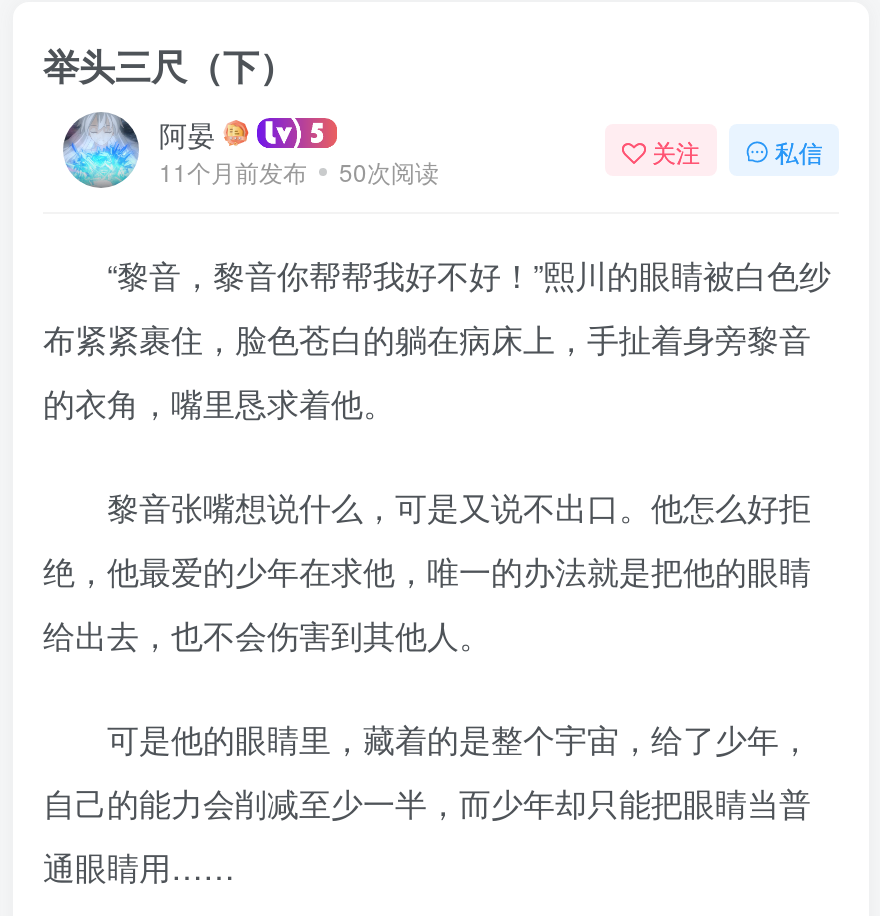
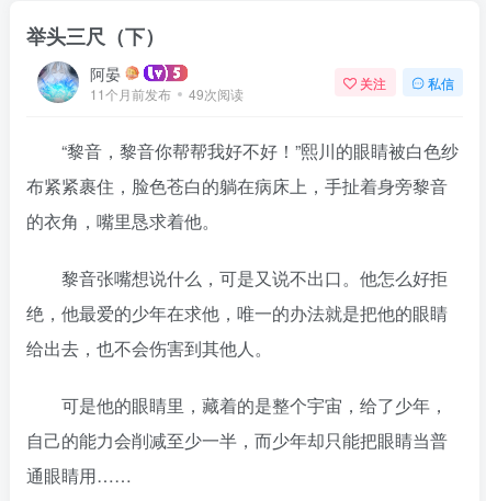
- 11个月前发布 50次阅读
+ 11个月前发布 49次阅读
